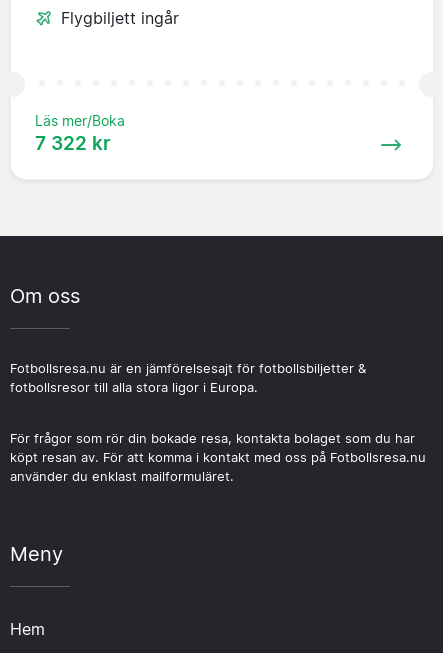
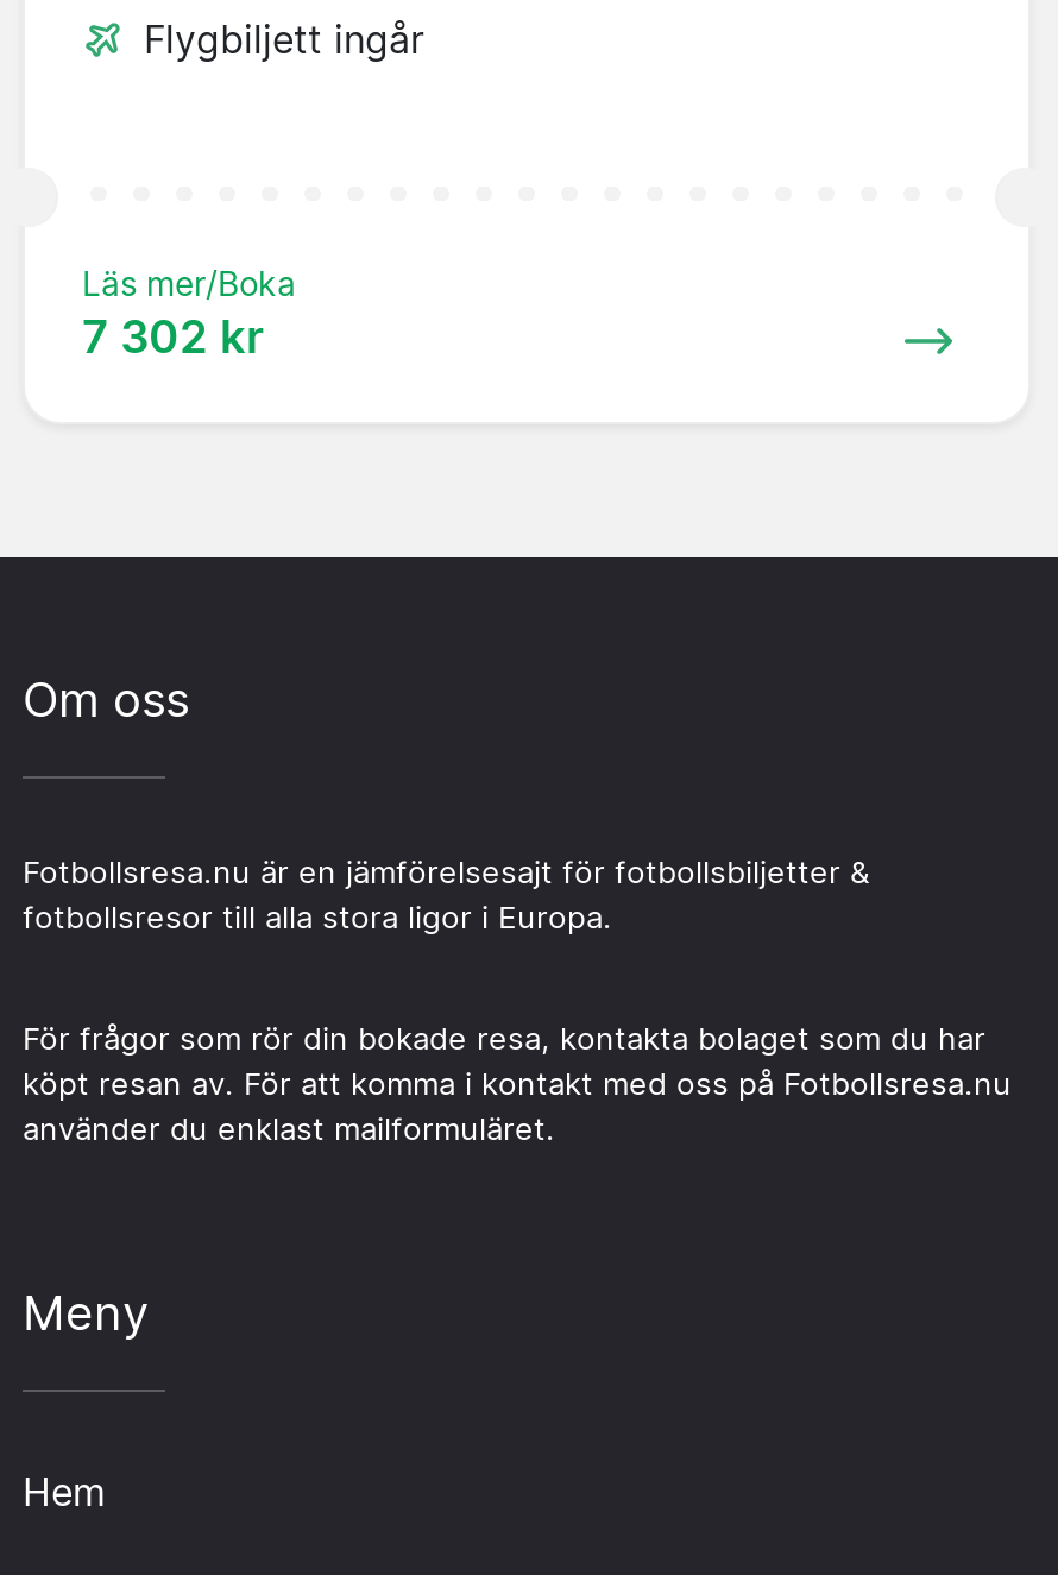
- 7 322 kr
+ 7 302 kr
